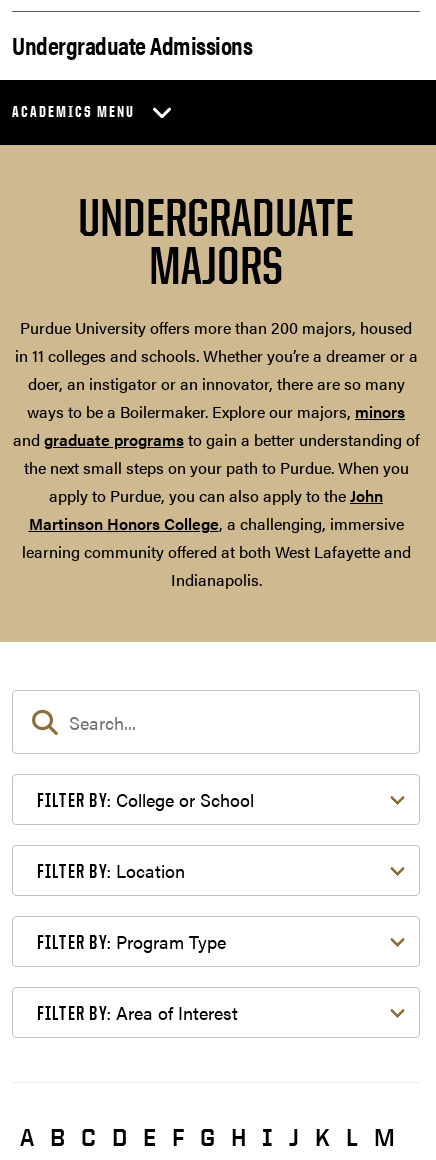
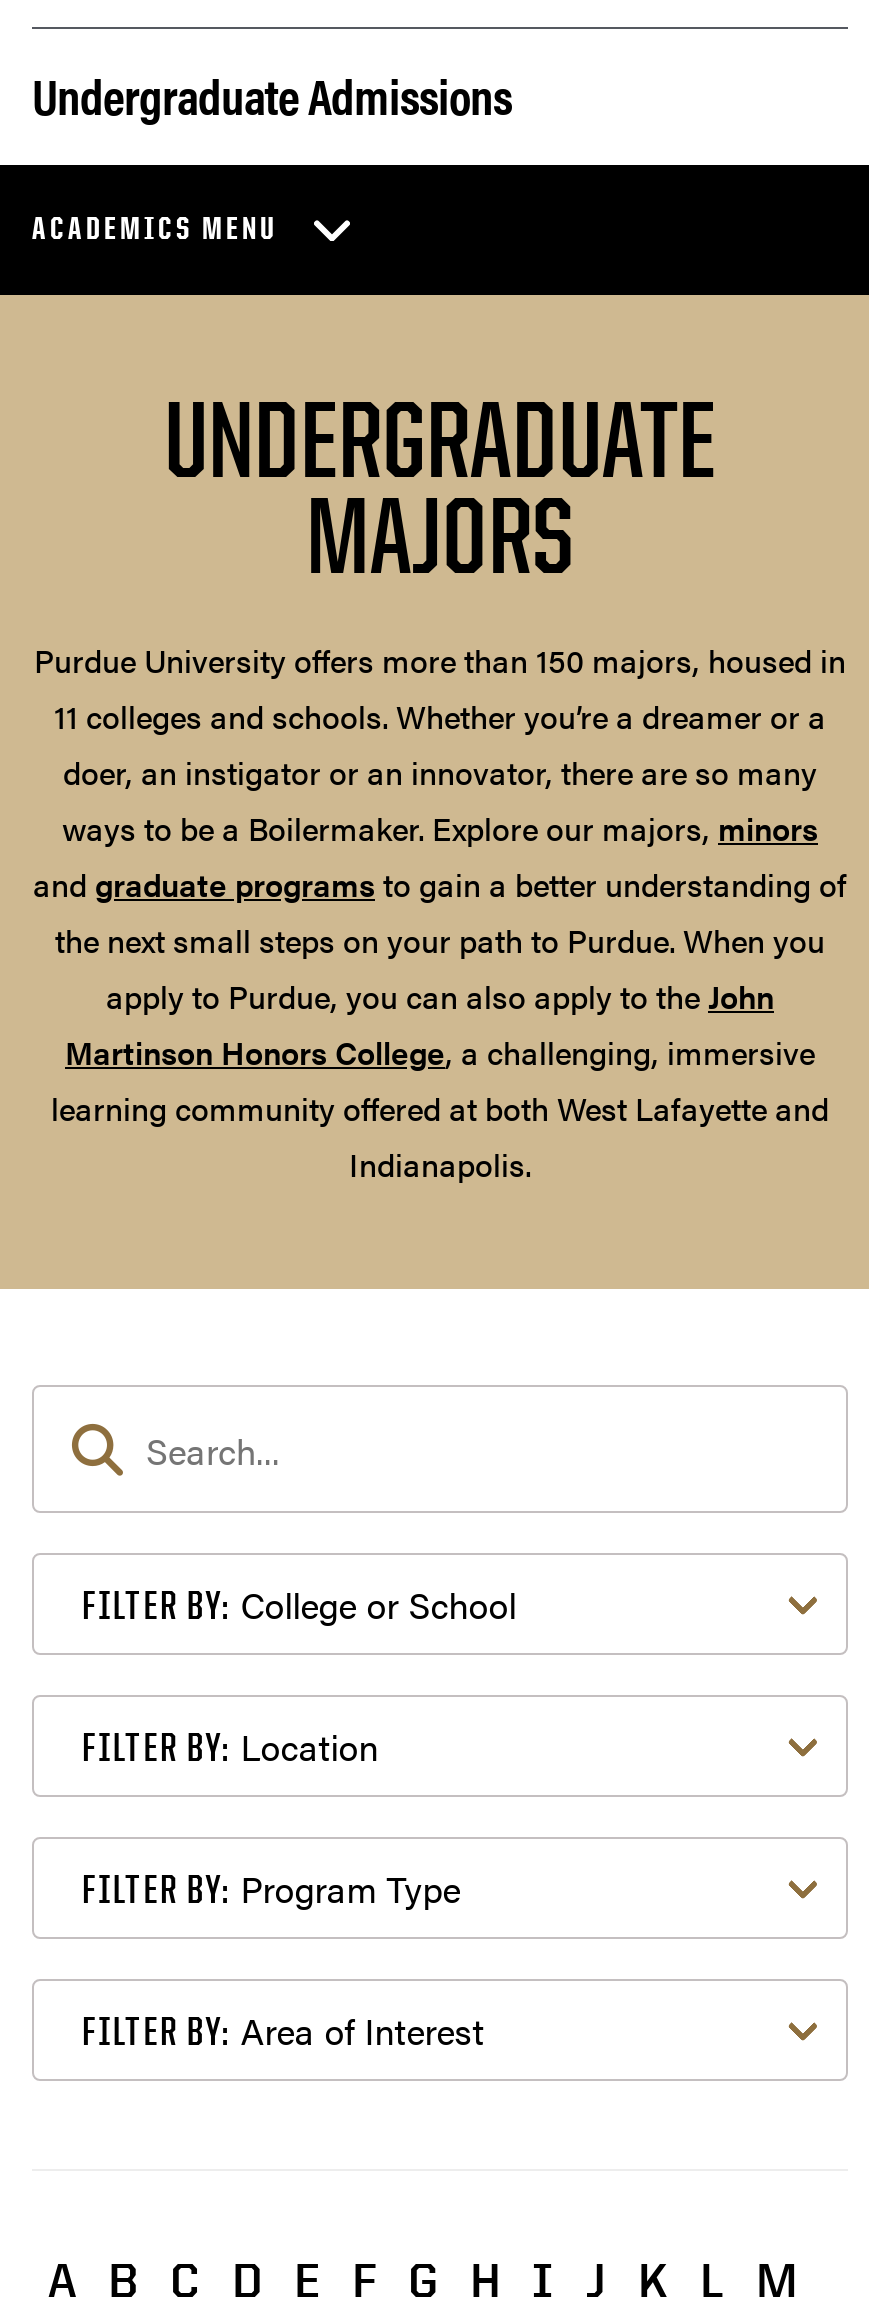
- Purdue University offers more than 200 majors, housed
- in 11 colleges and schools. Whether you’re a dreamer or a
+ Purdue University offers more than 150 majors, housed in
+ 11 colleges and schools. Whether you’re a dreamer or a
